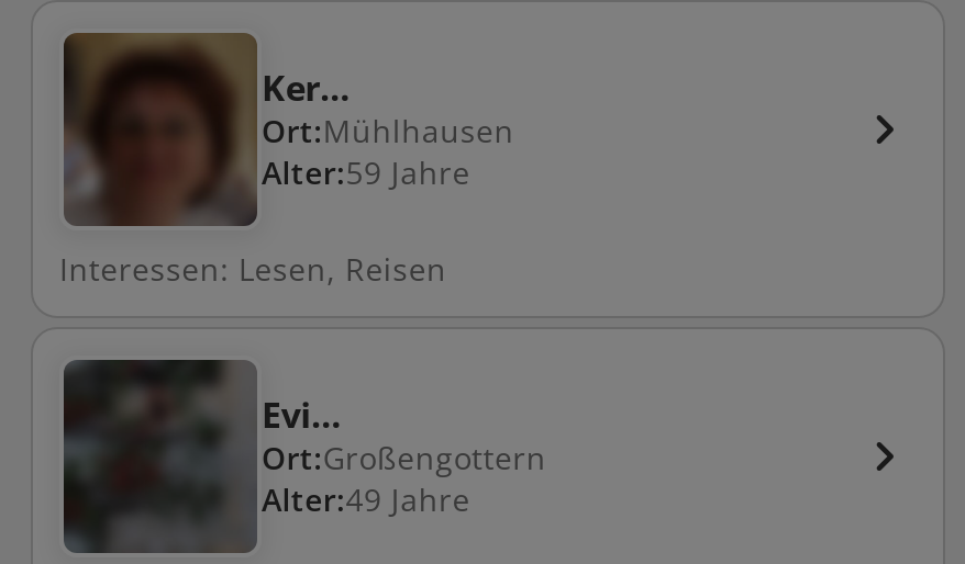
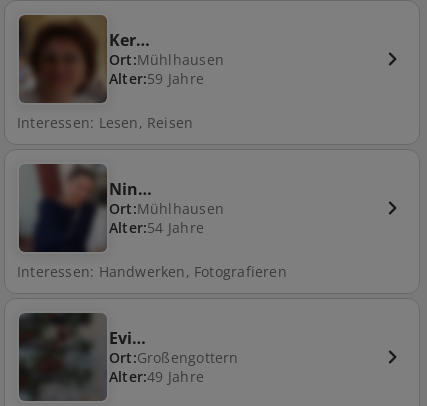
+ [image]
+ Nin…
+ Ort:Mühlhausen
+ Alter:54 Jahre
+ Interessen: Handwerken, Fotografieren
